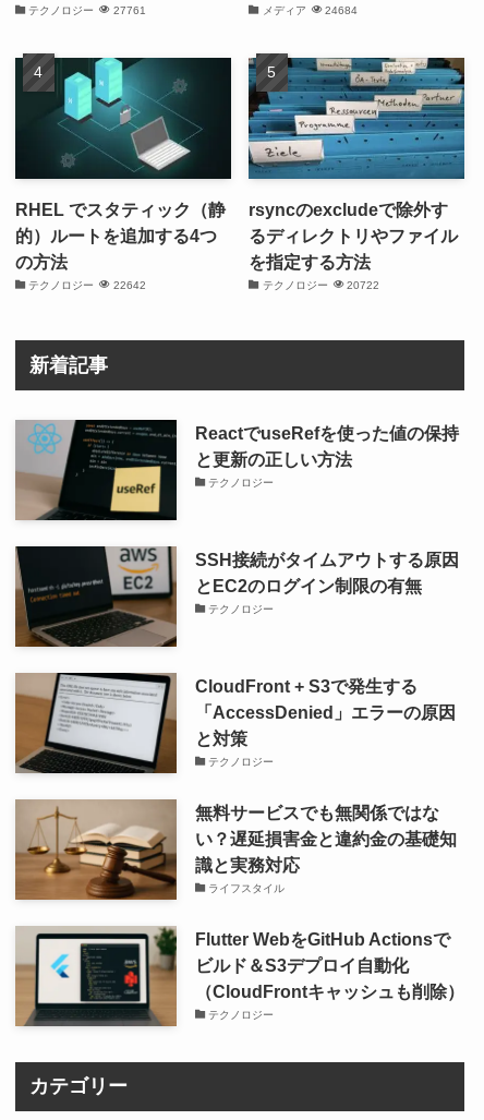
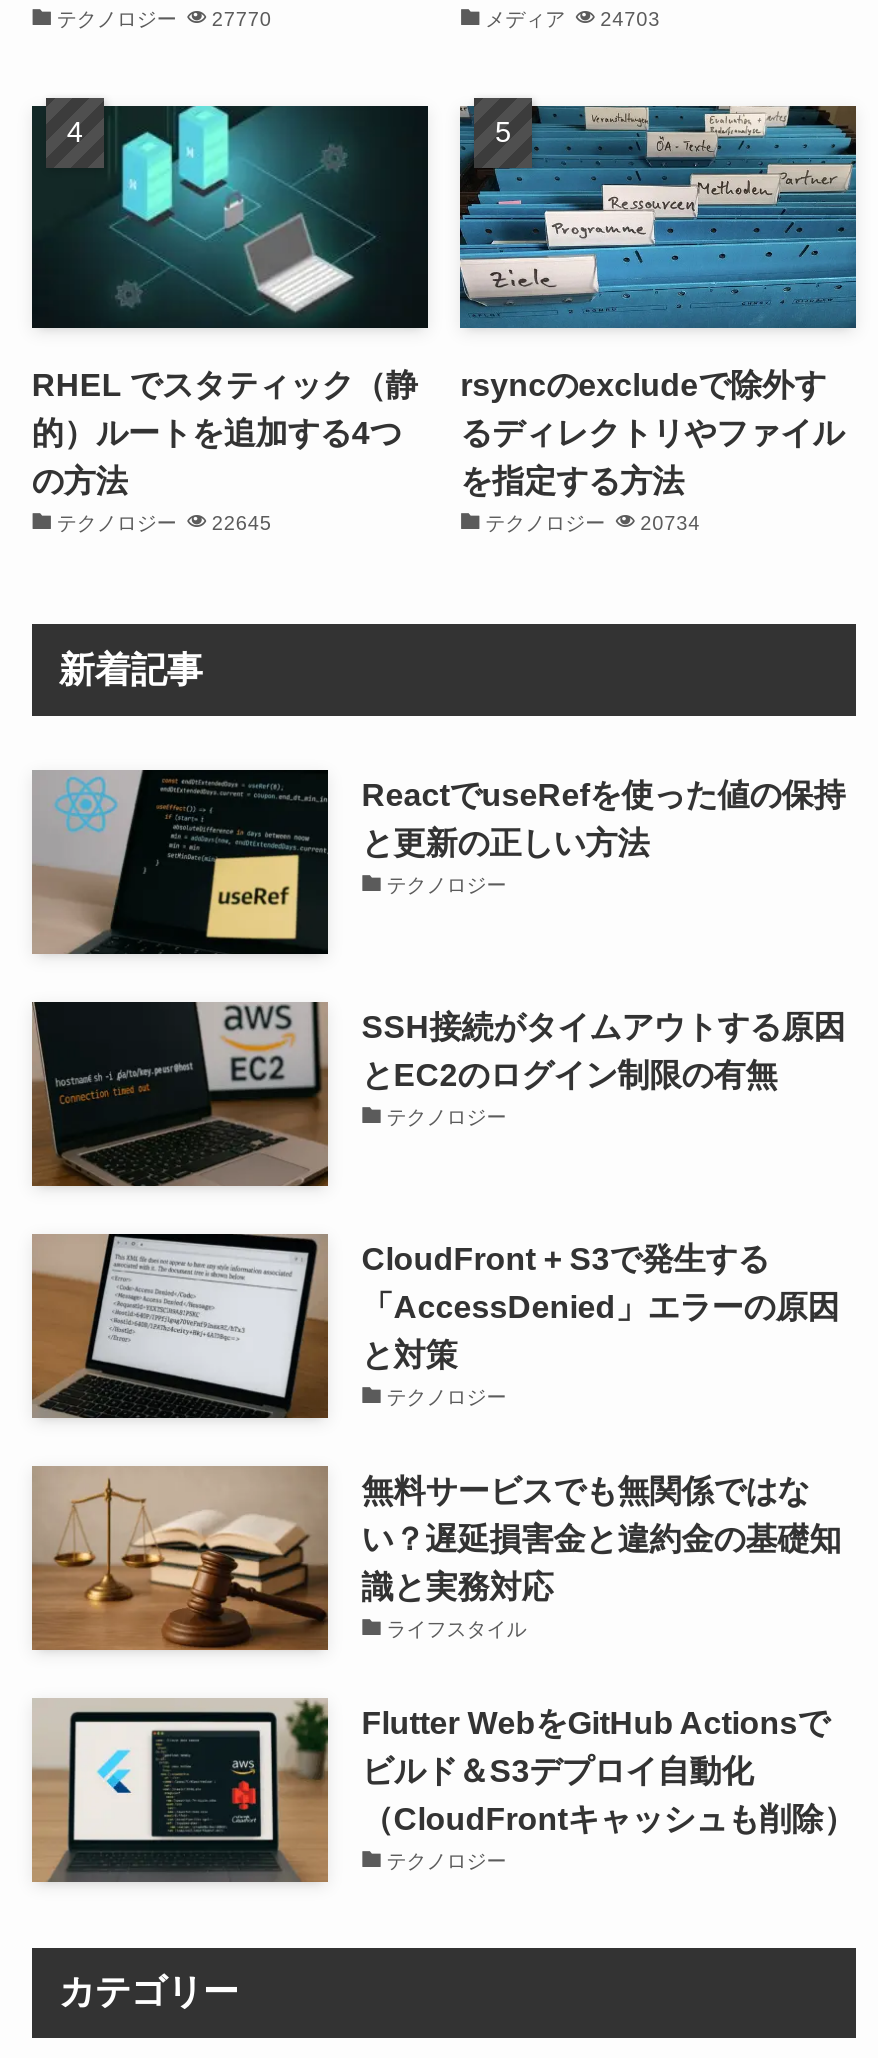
- テクノロジー 27761
+ テクノロジー 27770

- メディア 24684
+ メディア 24703

- テクノロジー 22642
+ テクノロジー 22645

- テクノロジー 20722
+ テクノロジー 20734
